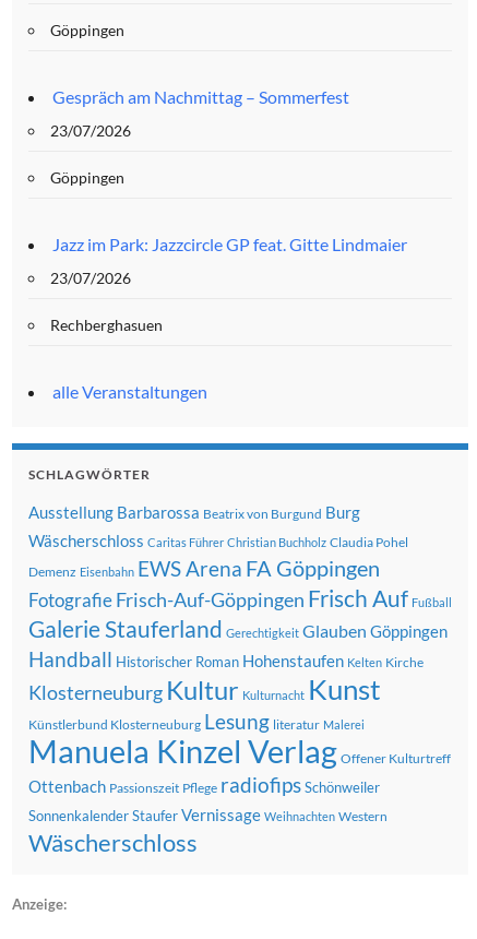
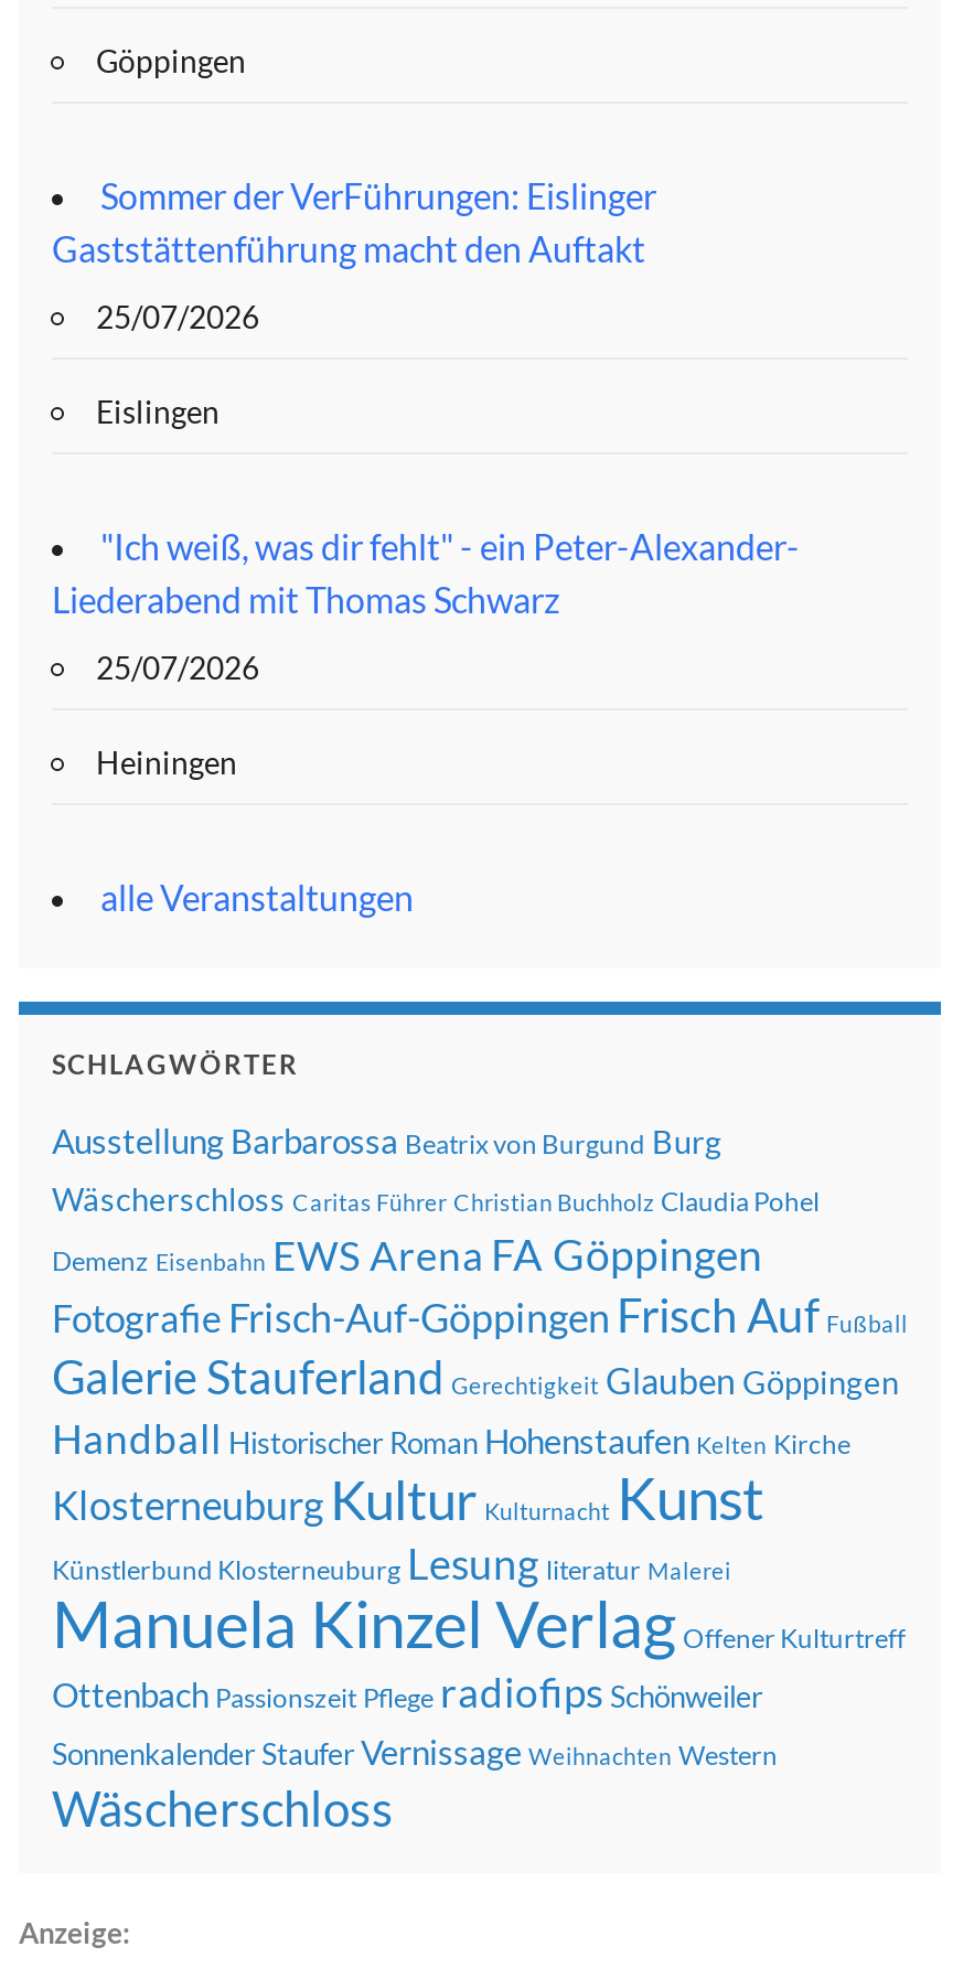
- Gespräch am Nachmittag – Sommerfest
+ Sommer der VerFührungen: Eislinger
+ Gaststättenführung macht den Auftakt

- 23/07/2026
+ 25/07/2026

- Göppingen
+ Eislingen

- Jazz im Park: Jazzcircle GP feat. Gitte Lindmaier
+ "Ich weiß, was dir fehlt" - ein Peter-Alexander-
+ Liederabend mit Thomas Schwarz

- 23/07/2026
+ 25/07/2026

- Rechberghasuen
+ Heiningen
